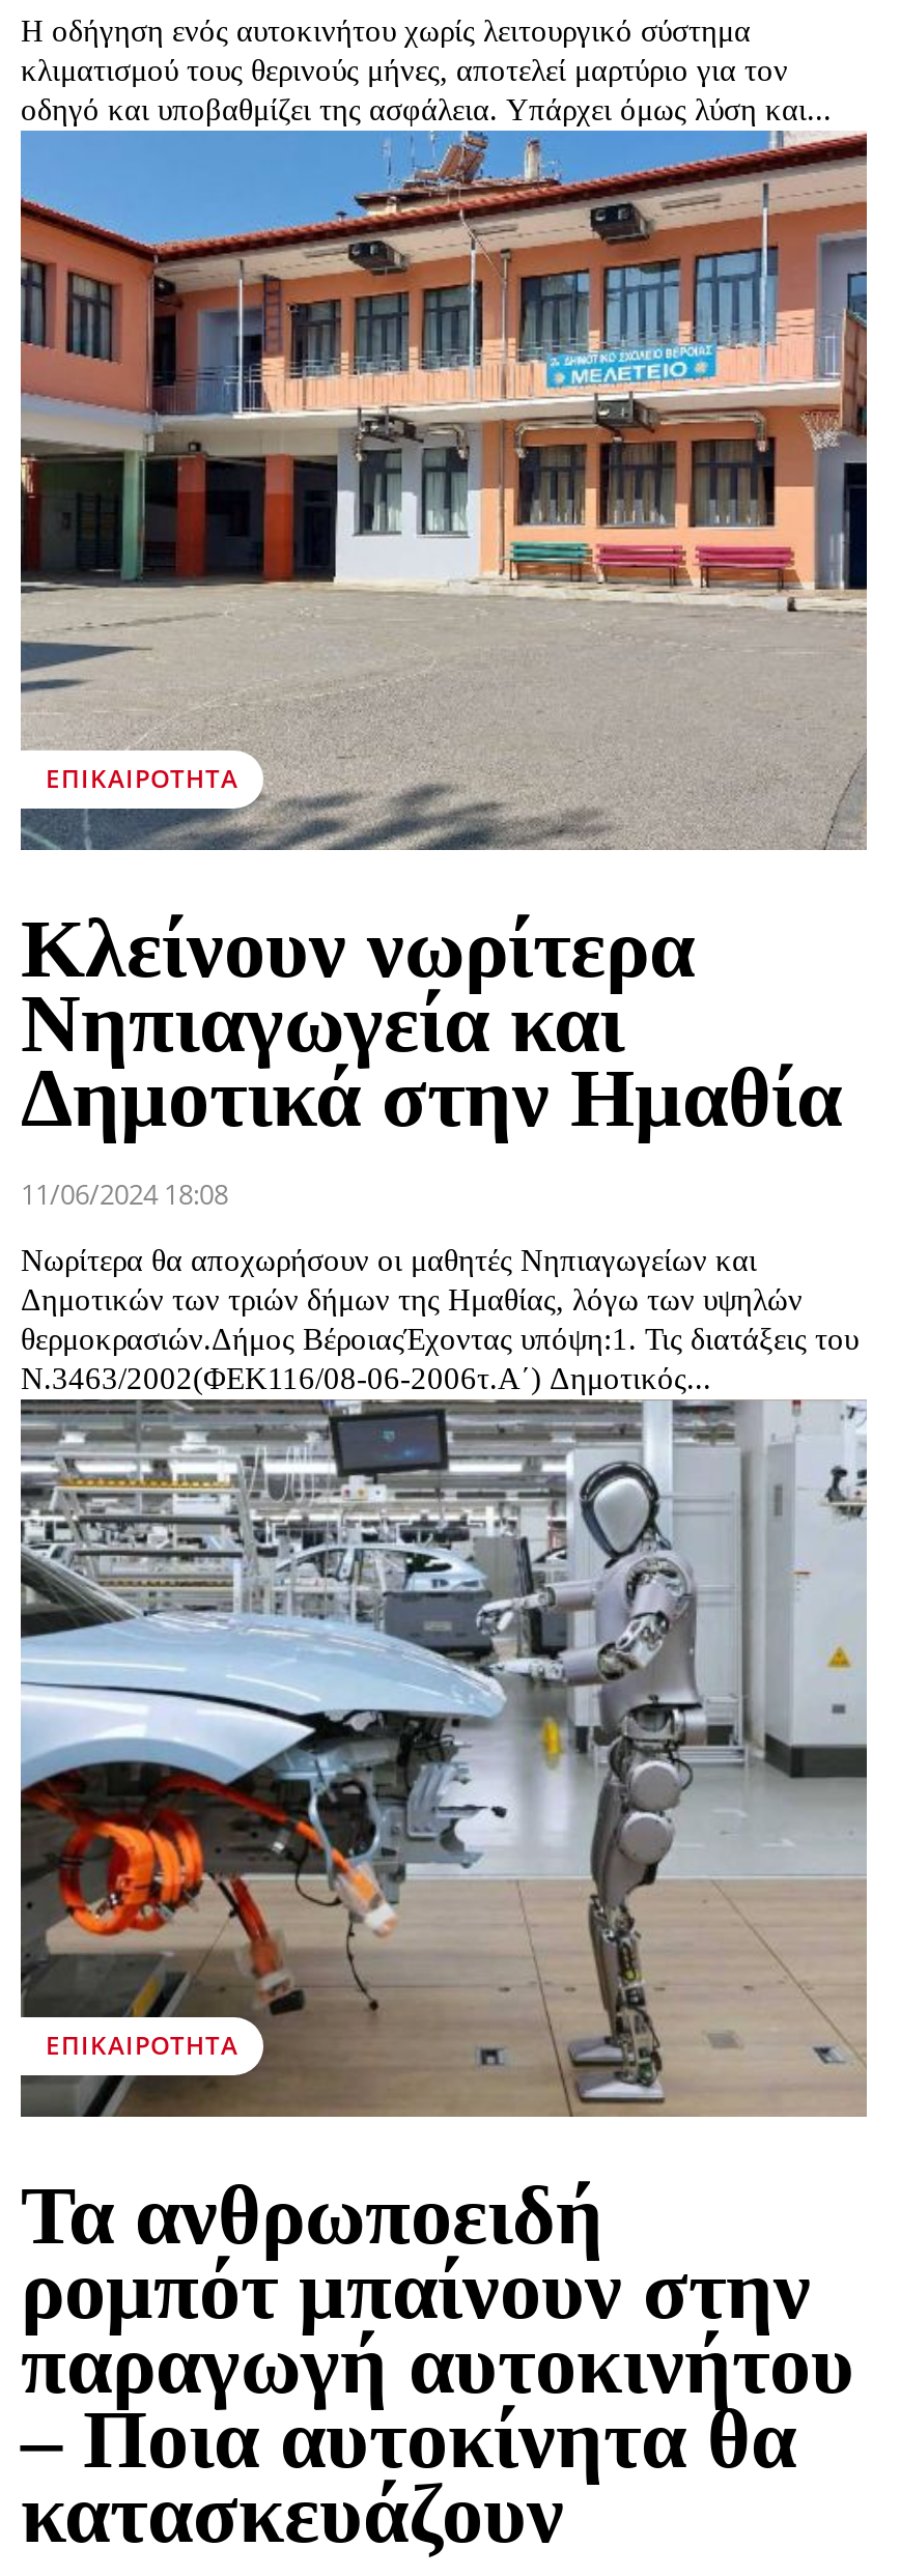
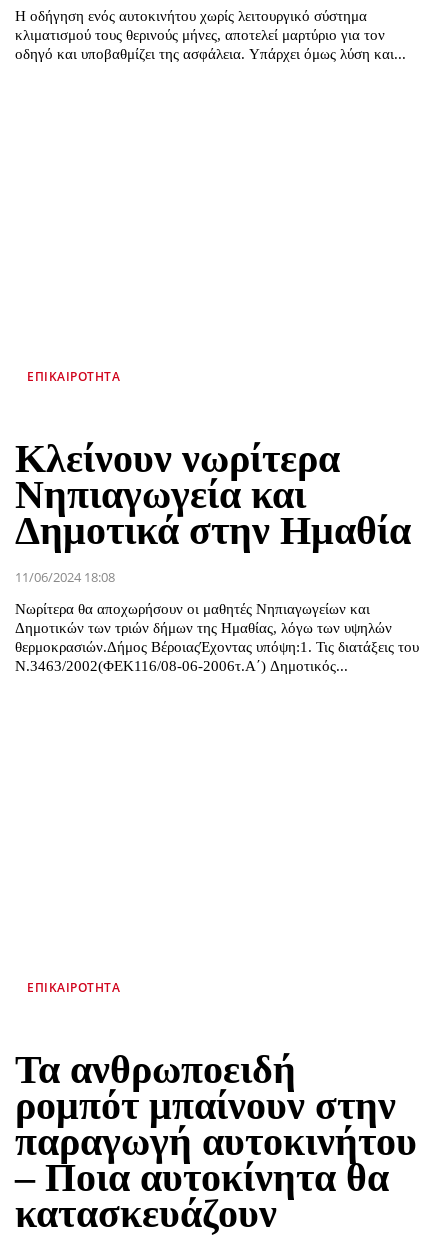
- [image]

- [image]
